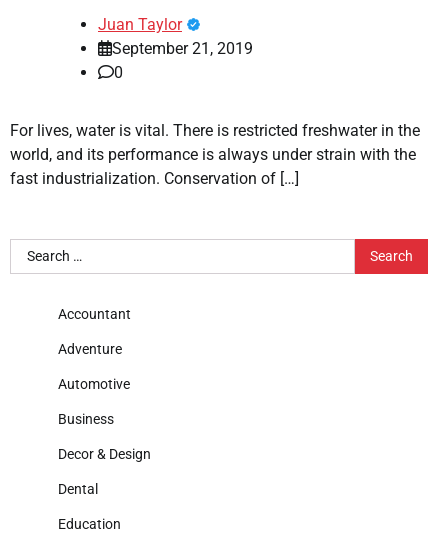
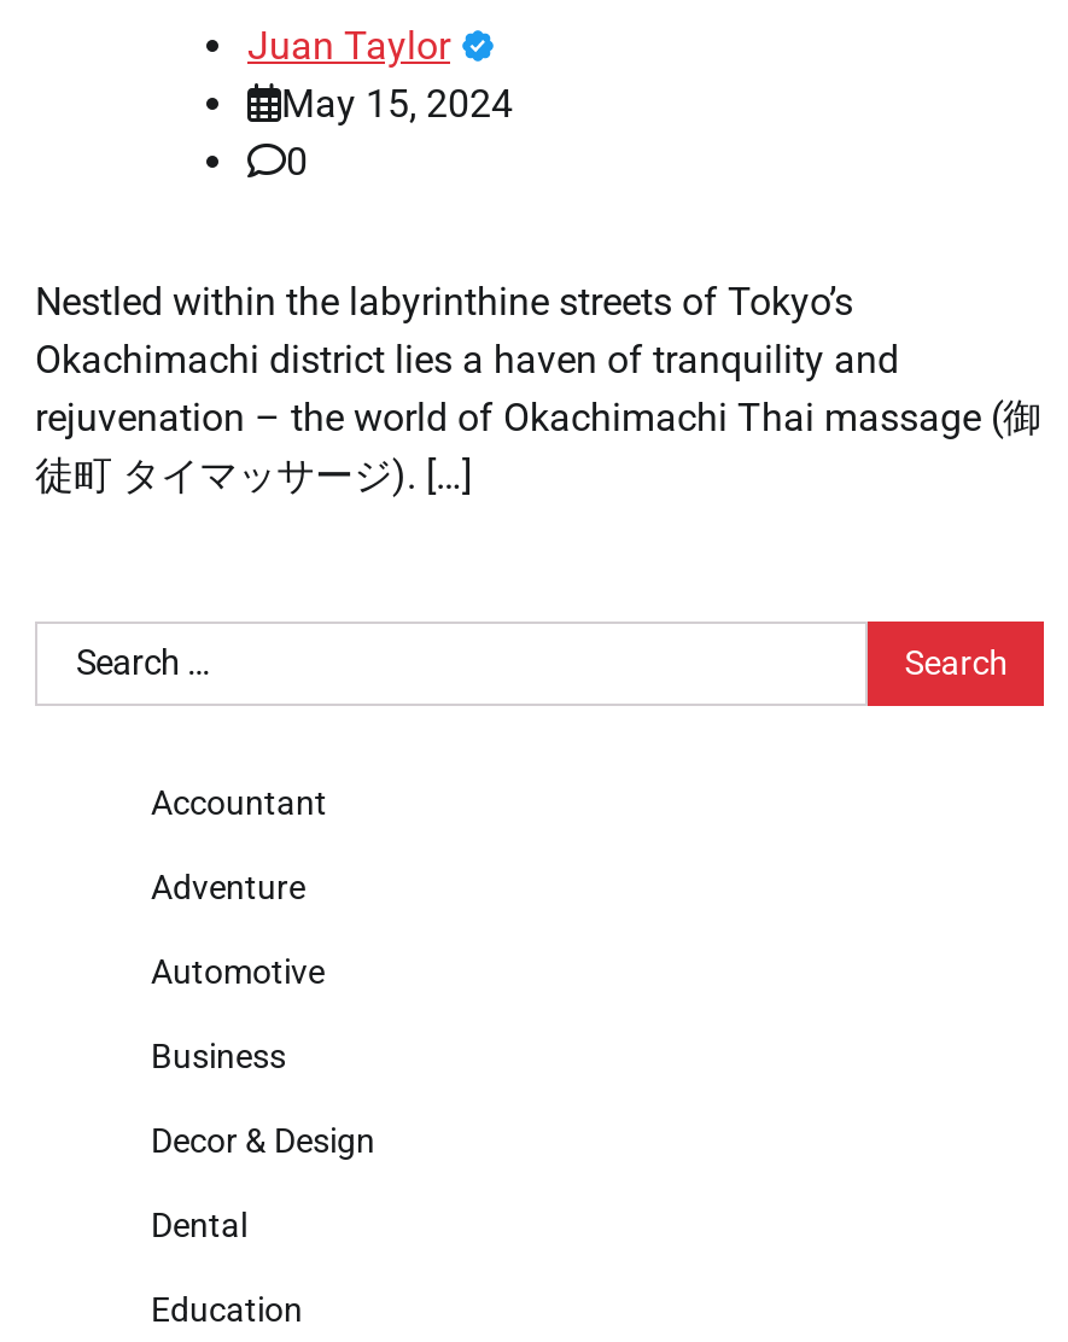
- September 21, 2019
+ May 15, 2024

- For lives, water is vital. There is restricted freshwater in the
- world, and its performance is always under strain with the
- fast industrialization. Conservation of […]
+ Nestled within the labyrinthine streets of Tokyo’s
+ Okachimachi district lies a haven of tranquility and
+ rejuvenation – the world of Okachimachi Thai massage (御
+ 徒町 タイマッサージ). […]
